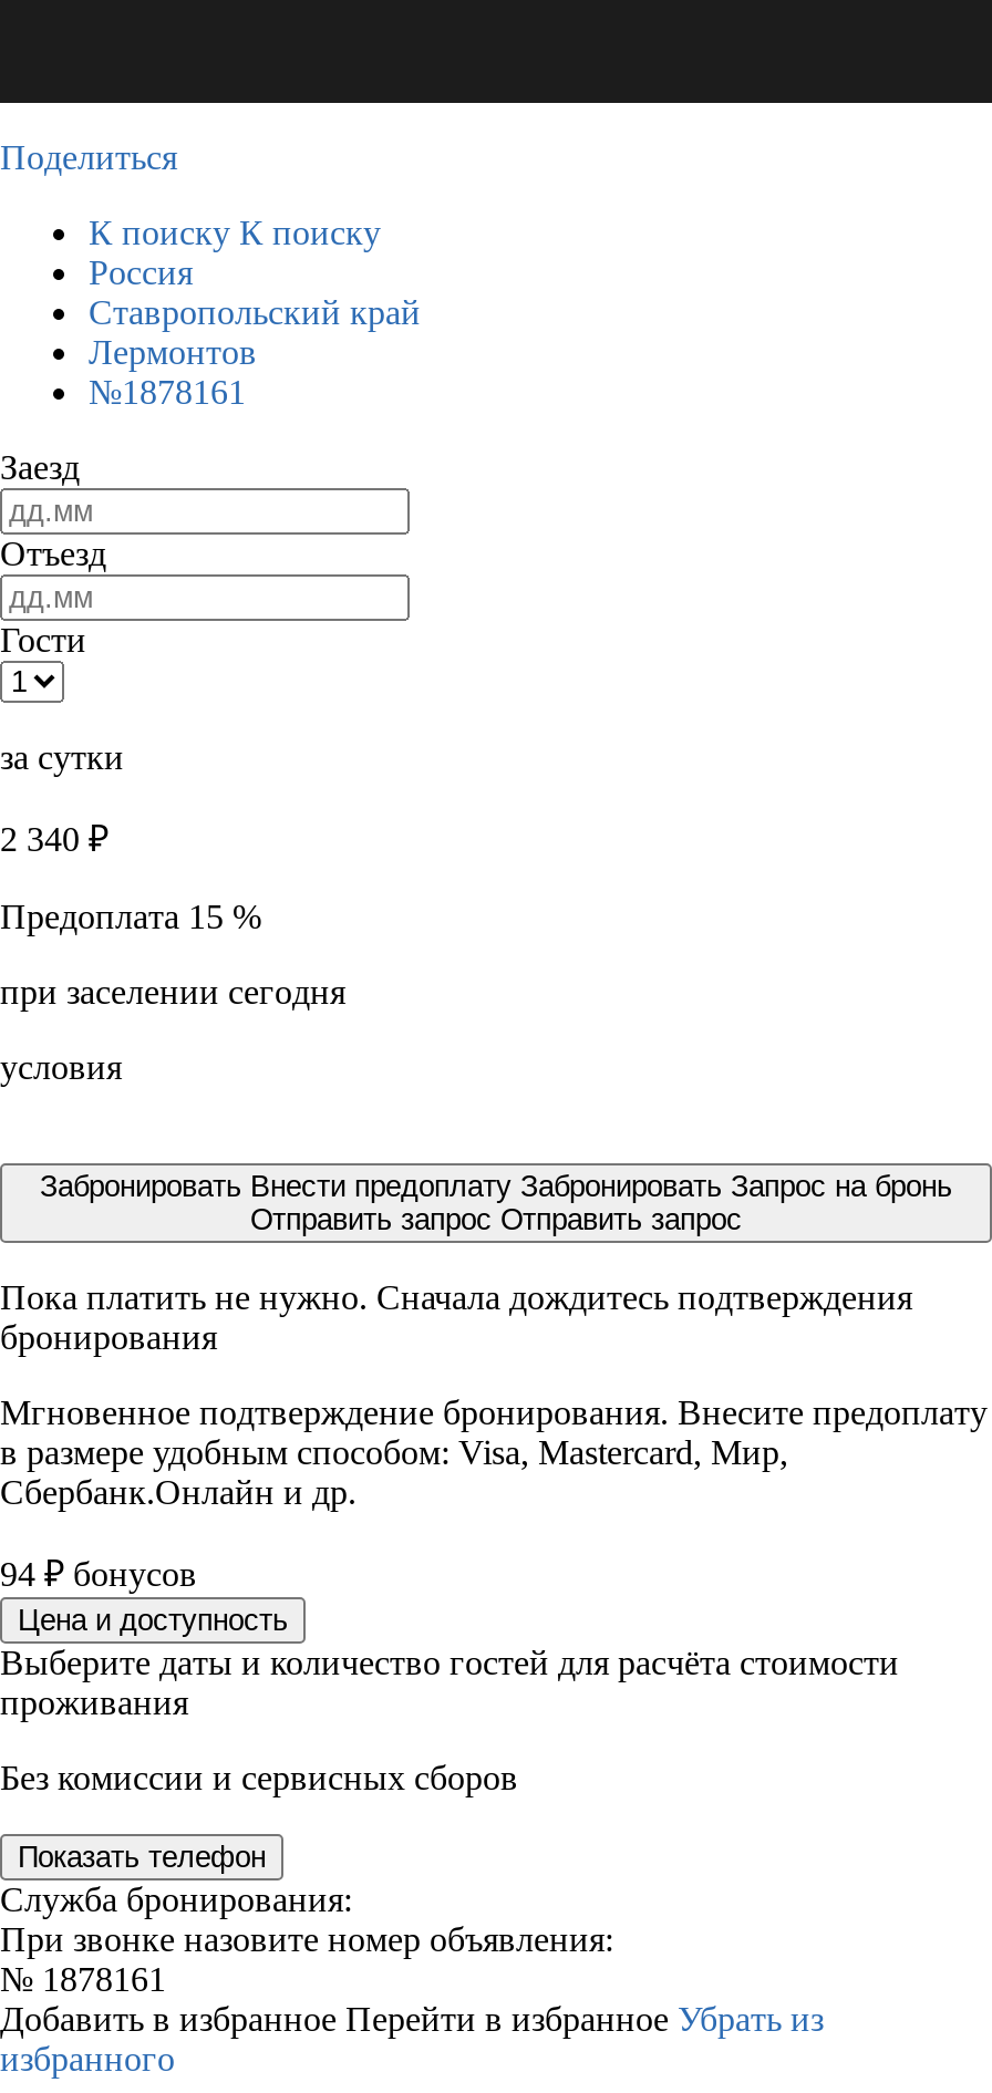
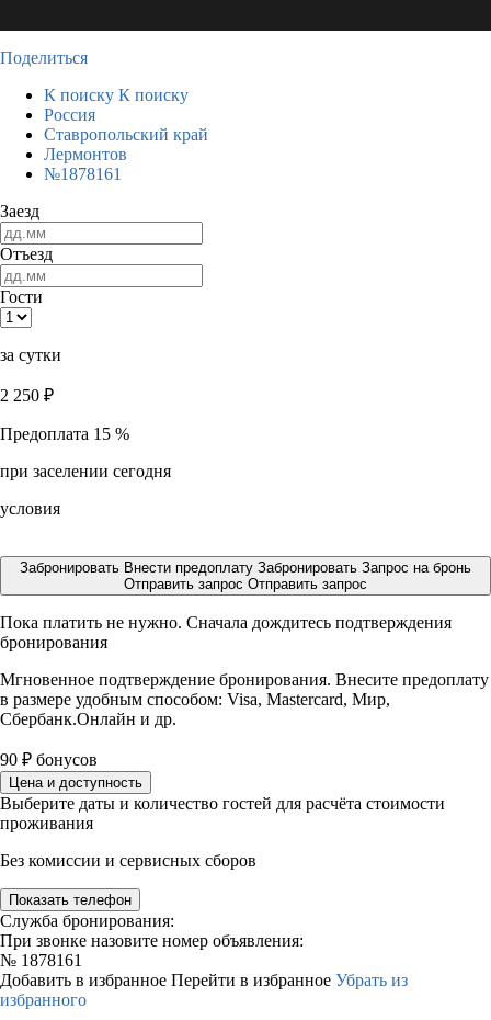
- 2 340 ₽
+ 2 250 ₽

- 94 ₽ бонусов
+ 90 ₽ бонусов
